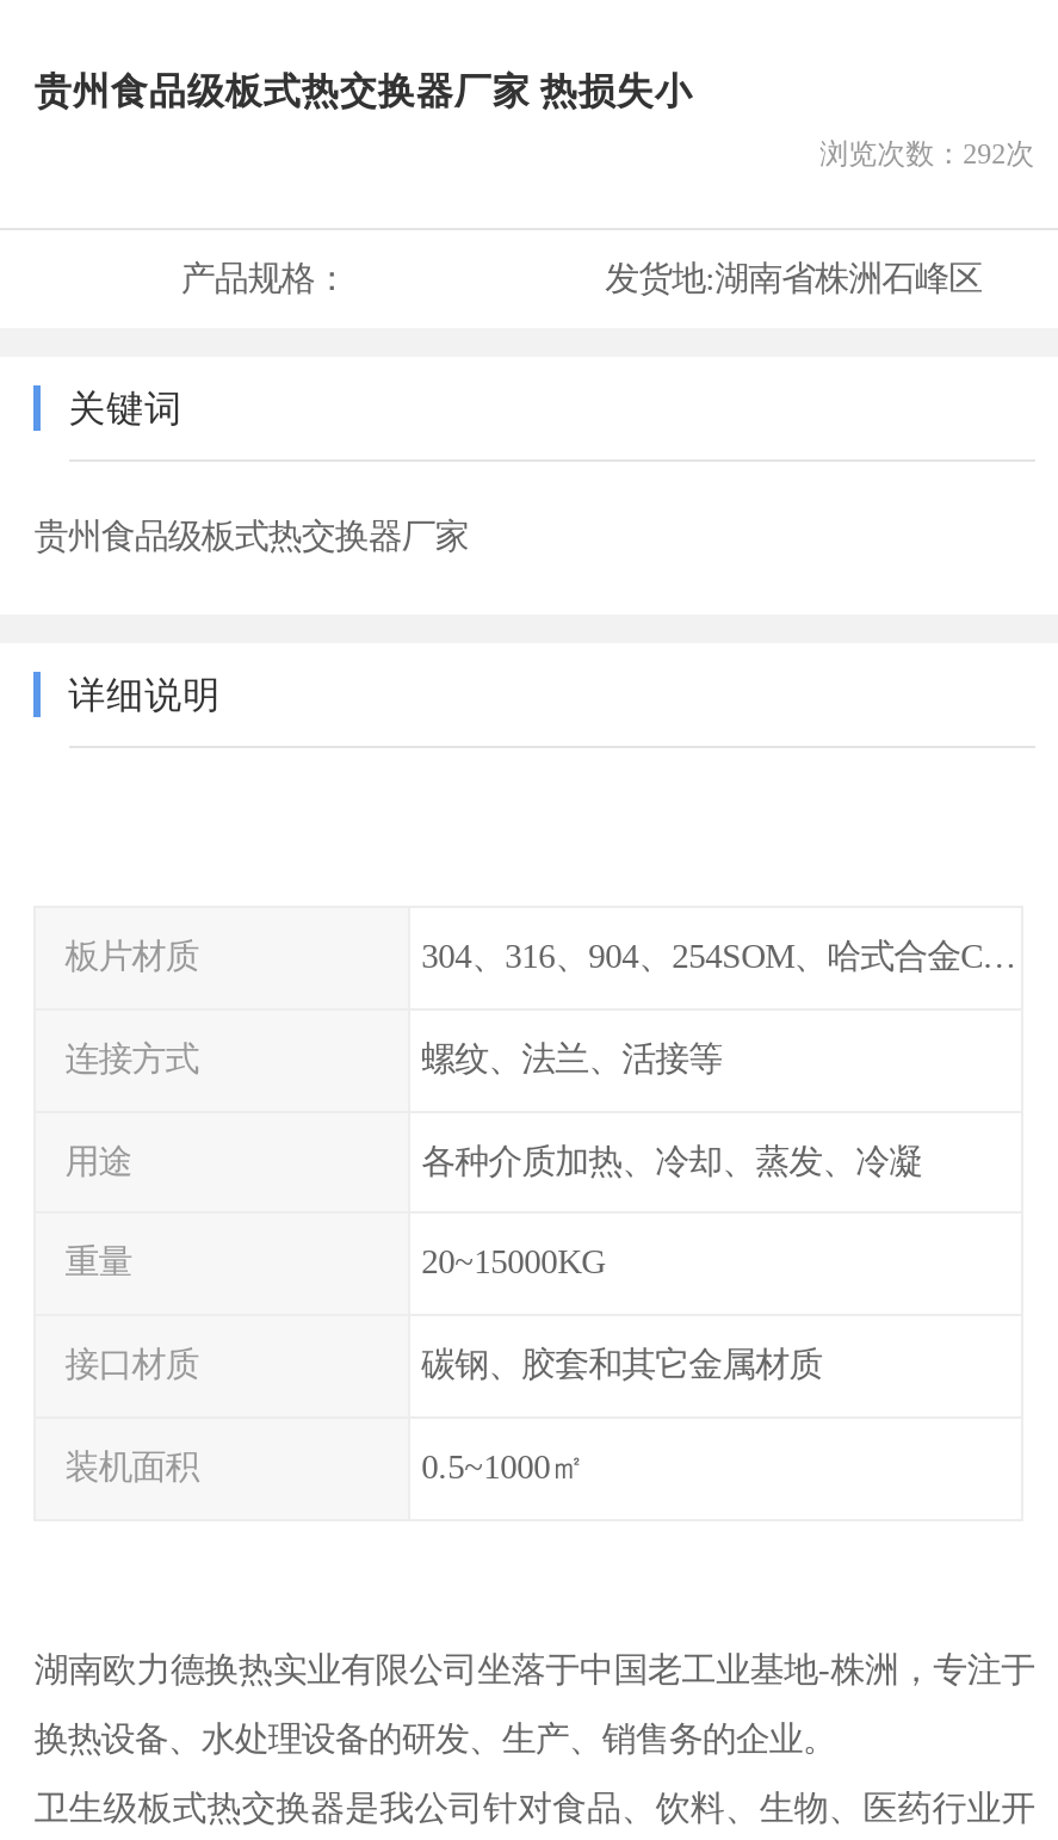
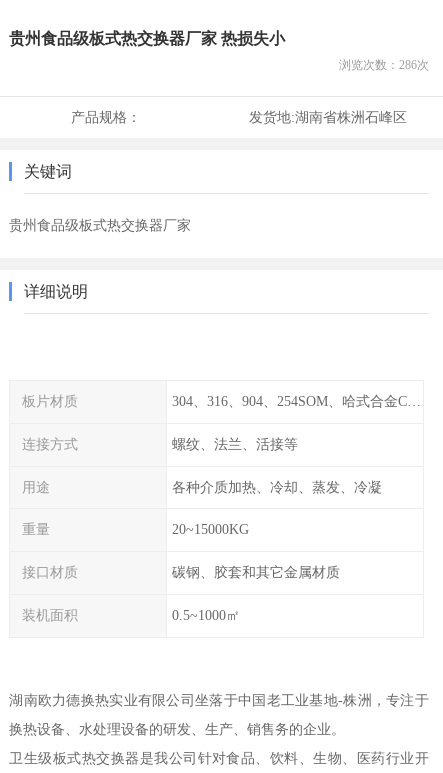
- 浏览次数：292次
+ 浏览次数：286次
